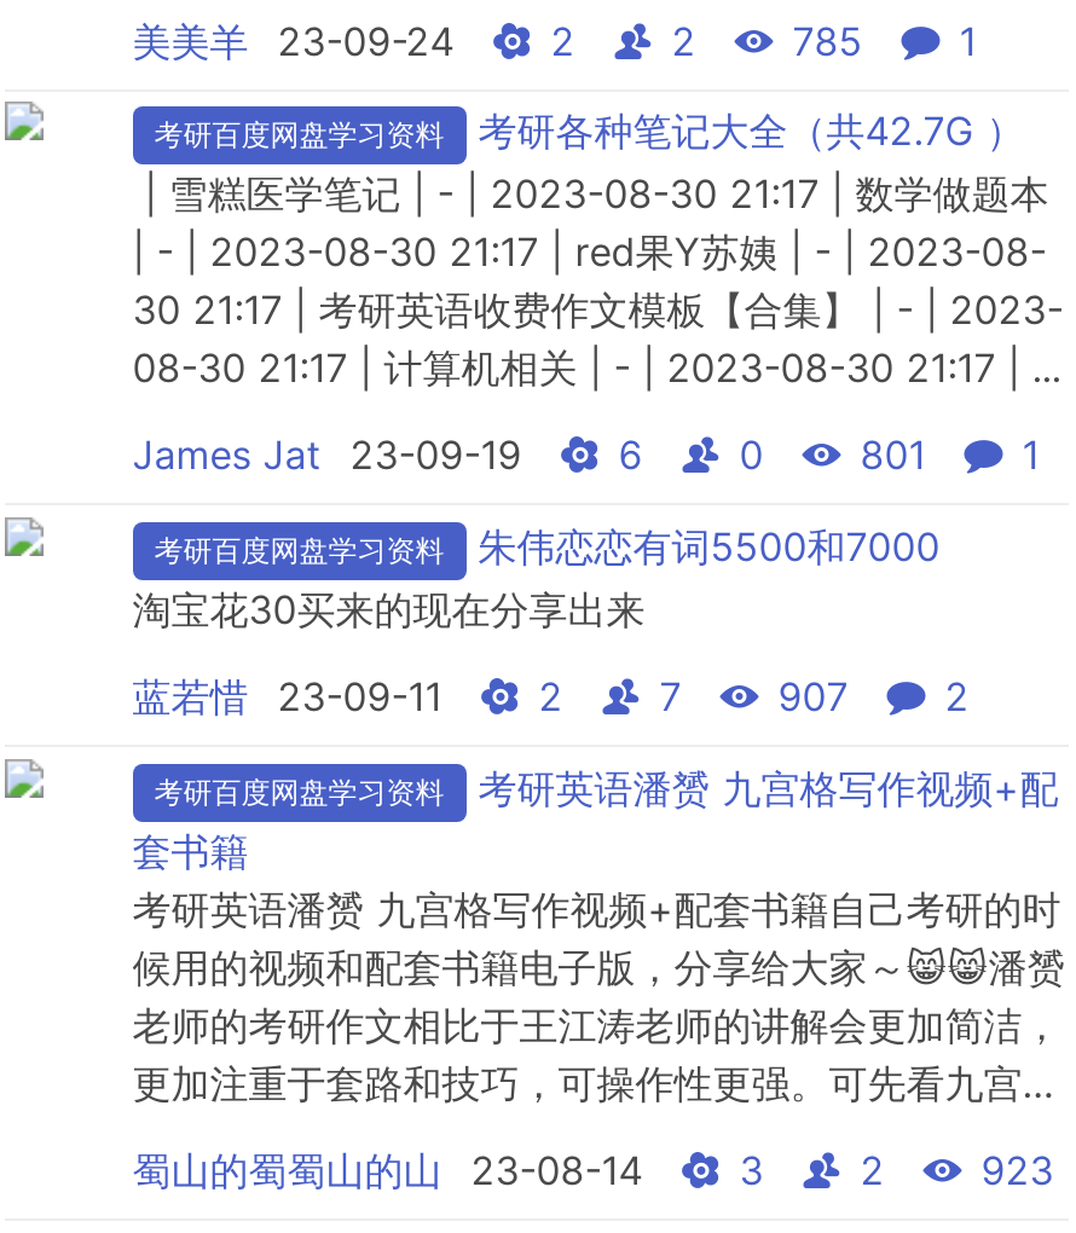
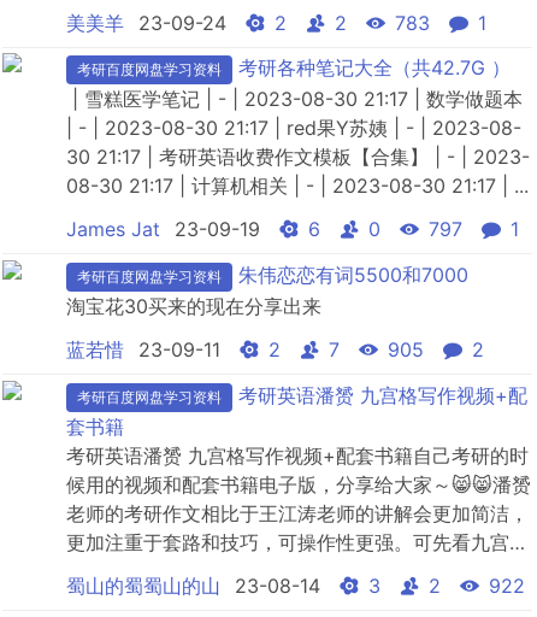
- 美美羊 23-09-24 2 2 785 1
+ 美美羊 23-09-24 2 2 783 1

- James Jat 23-09-19 6 0 801 1
+ James Jat 23-09-19 6 0 797 1

- 蓝若惜 23-09-11 2 7 907 2
+ 蓝若惜 23-09-11 2 7 905 2

- 蜀山的蜀蜀山的山 23-08-14 3 2 923
+ 蜀山的蜀蜀山的山 23-08-14 3 2 922
